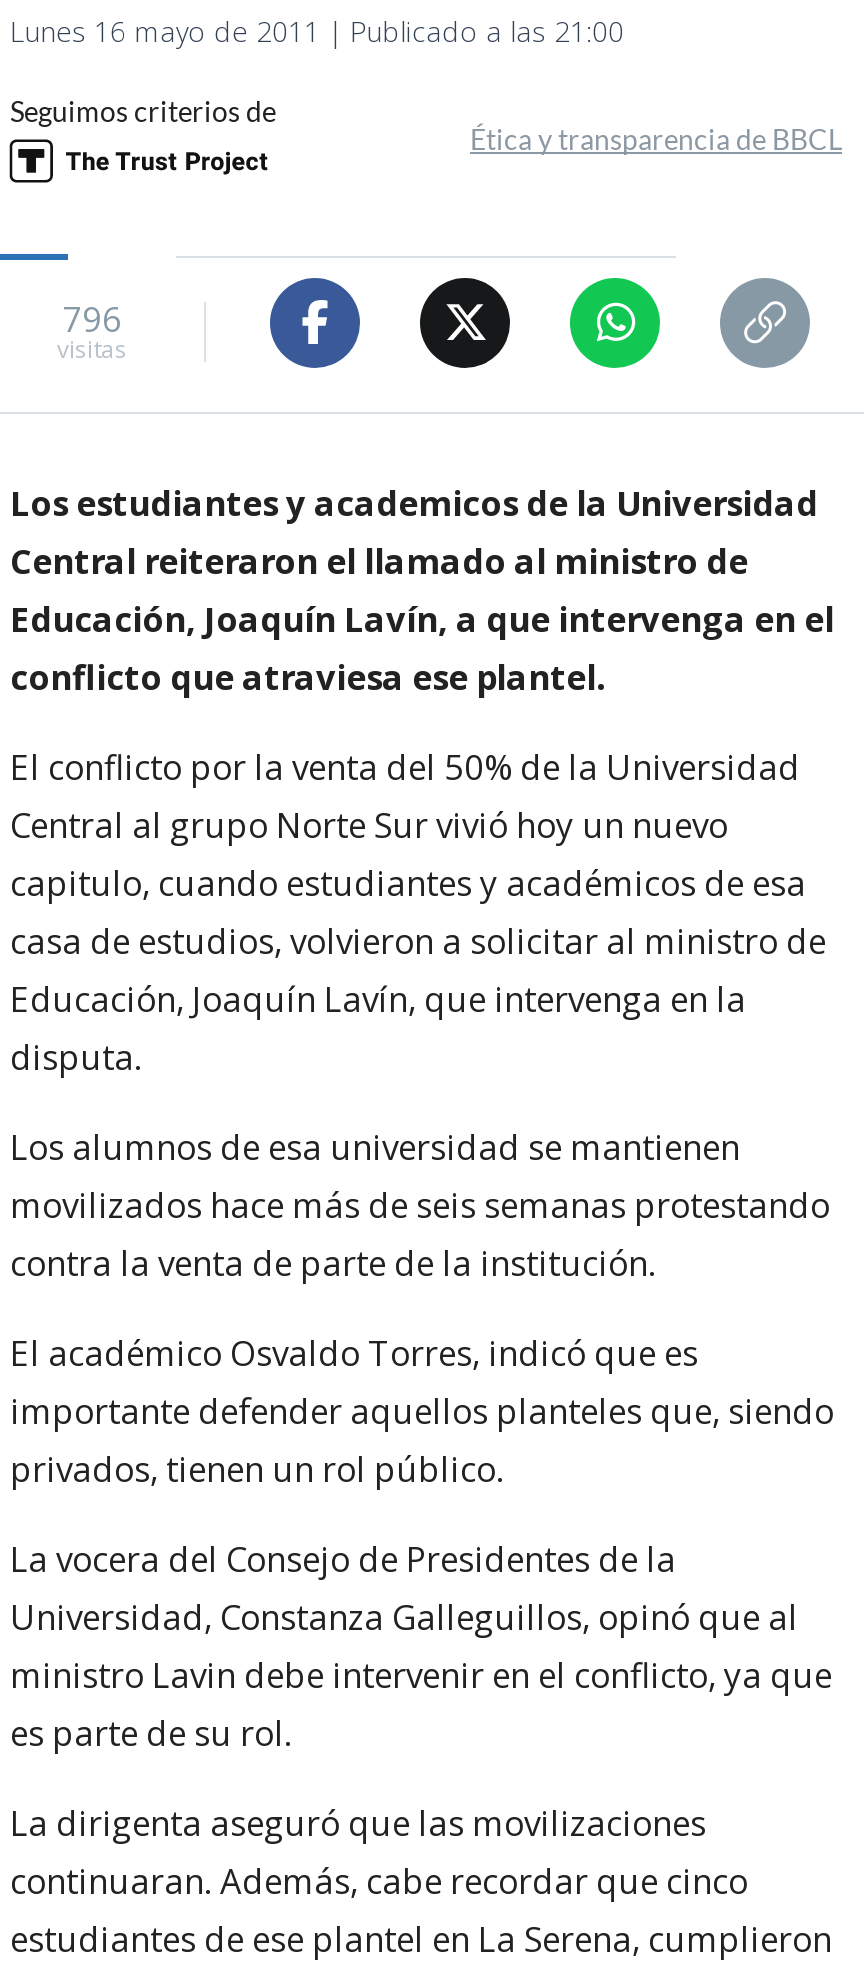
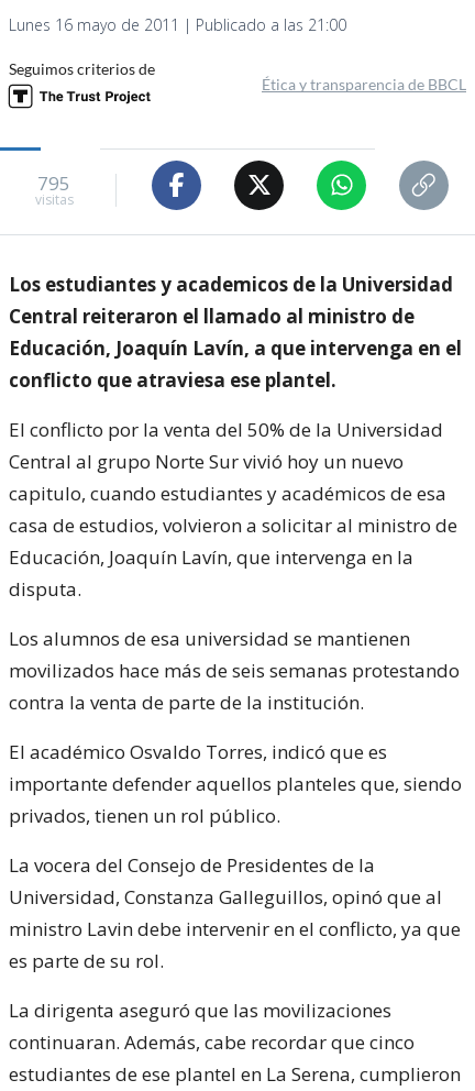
- 796
+ 795
